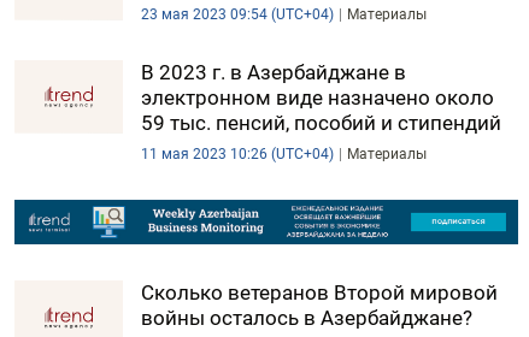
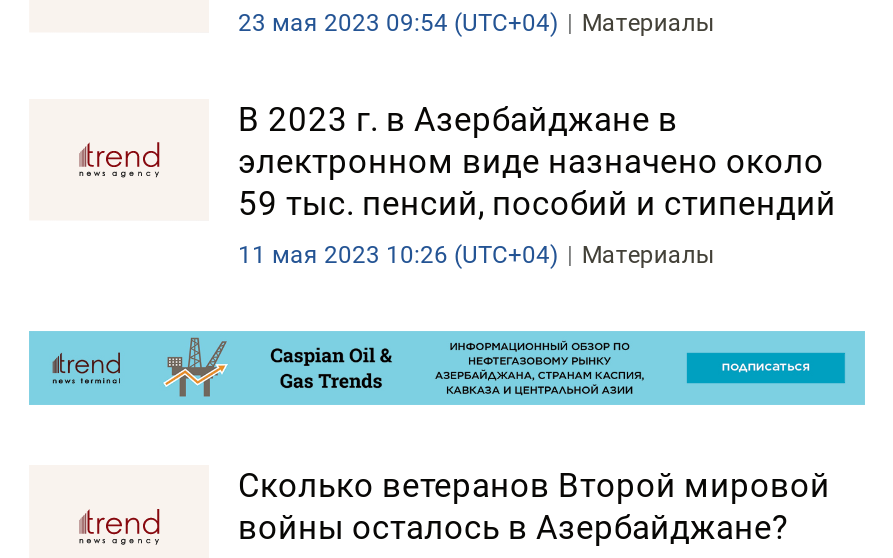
- [image]
+ [image]
